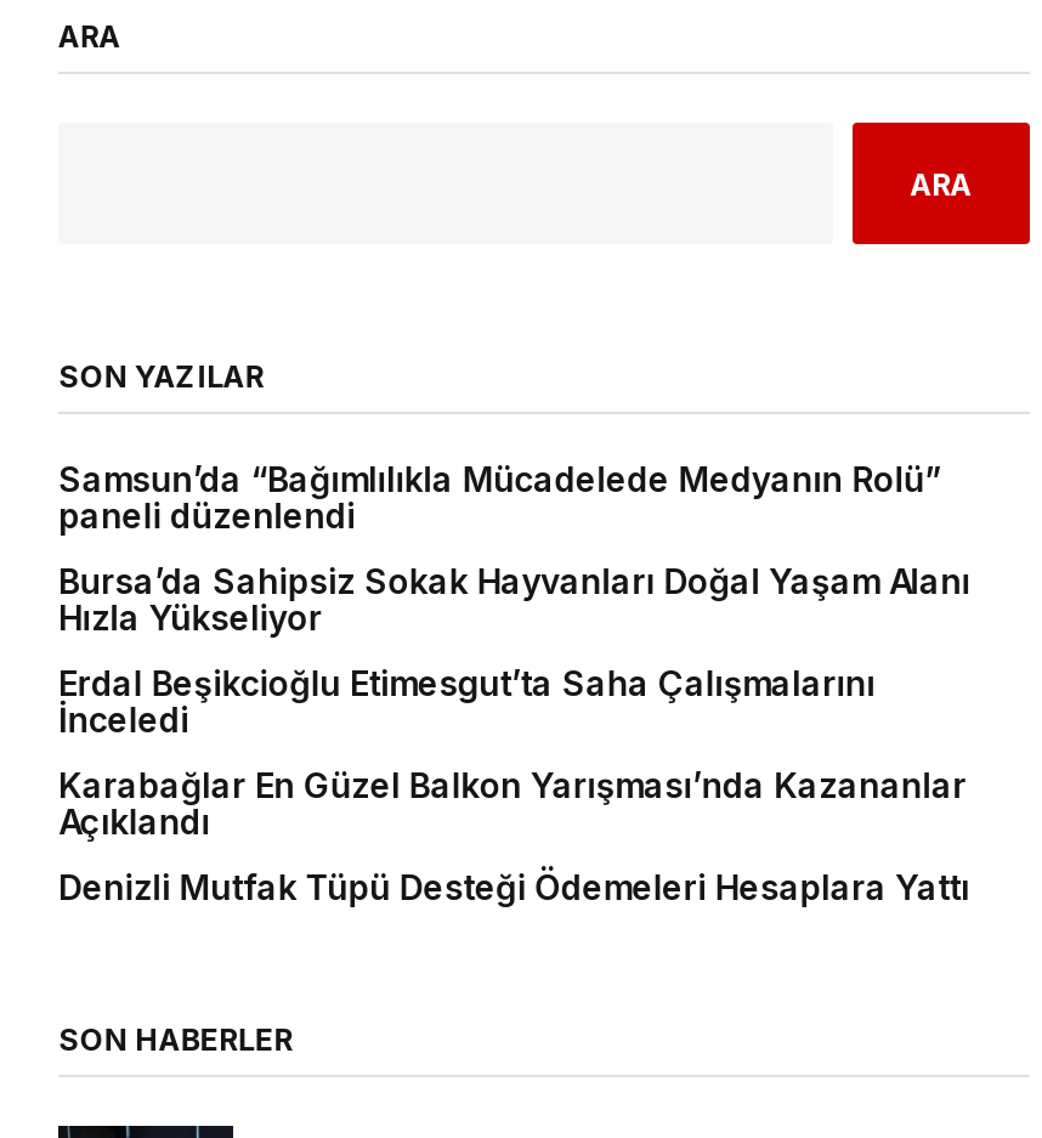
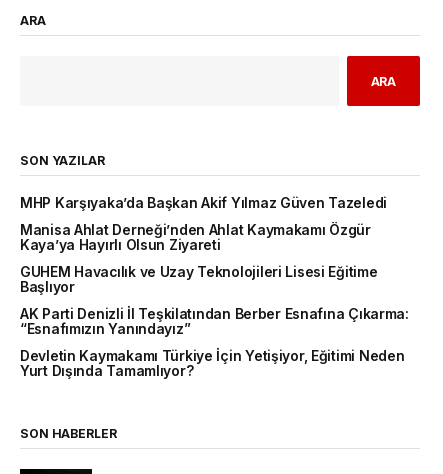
- Samsun’da “Bağımlılıkla Mücadelede Medyanın Rolü”
- paneli düzenlendi
+ MHP Karşıyaka’da Başkan Akif Yılmaz Güven Tazeledi

- Bursa’da Sahipsiz Sokak Hayvanları Doğal Yaşam Alanı
- Hızla Yükseliyor
+ Manisa Ahlat Derneği’nden Ahlat Kaymakamı Özgür
+ Kaya’ya Hayırlı Olsun Ziyareti

- Erdal Beşikcioğlu Etimesgut’ta Saha Çalışmalarını
- İnceledi
+ GUHEM Havacılık ve Uzay Teknolojileri Lisesi Eğitime
+ Başlıyor

- Karabağlar En Güzel Balkon Yarışması’nda Kazananlar
- Açıklandı
+ AK Parti Denizli İl Teşkilatından Berber Esnafına Çıkarma:
+ “Esnafımızın Yanındayız”

- Denizli Mutfak Tüpü Desteği Ödemeleri Hesaplara Yattı
+ Devletin Kaymakamı Türkiye İçin Yetişiyor, Eğitimi Neden
+ Yurt Dışında Tamamlıyor?
